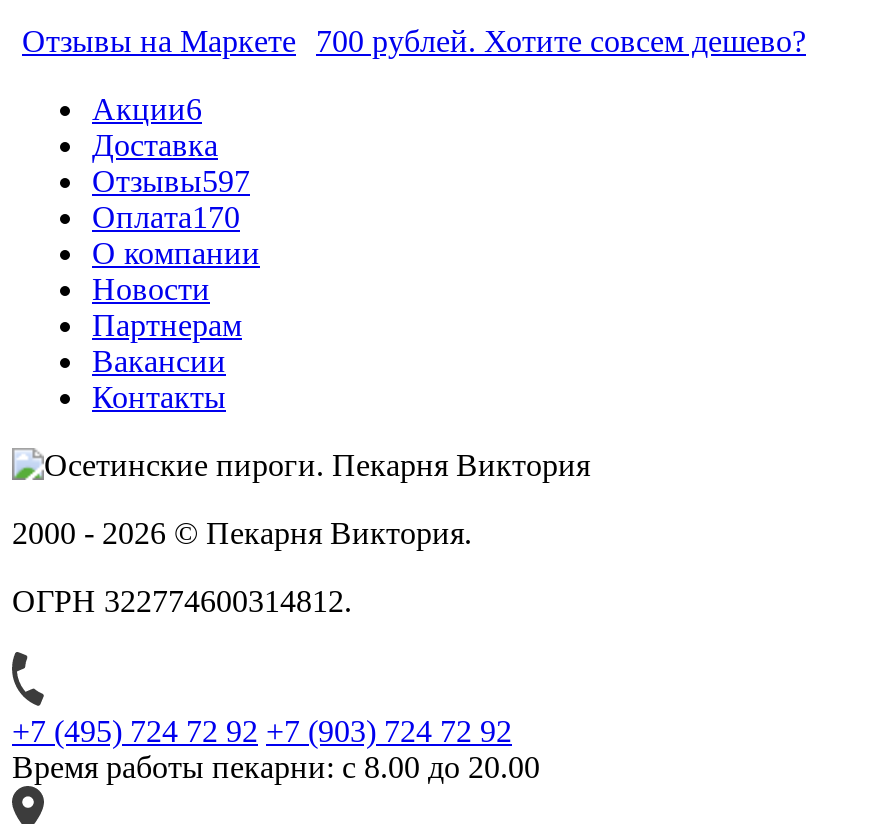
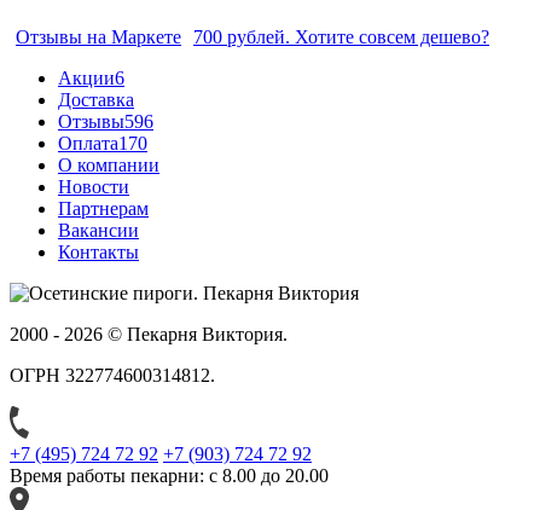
- Отзывы597
+ Отзывы596
